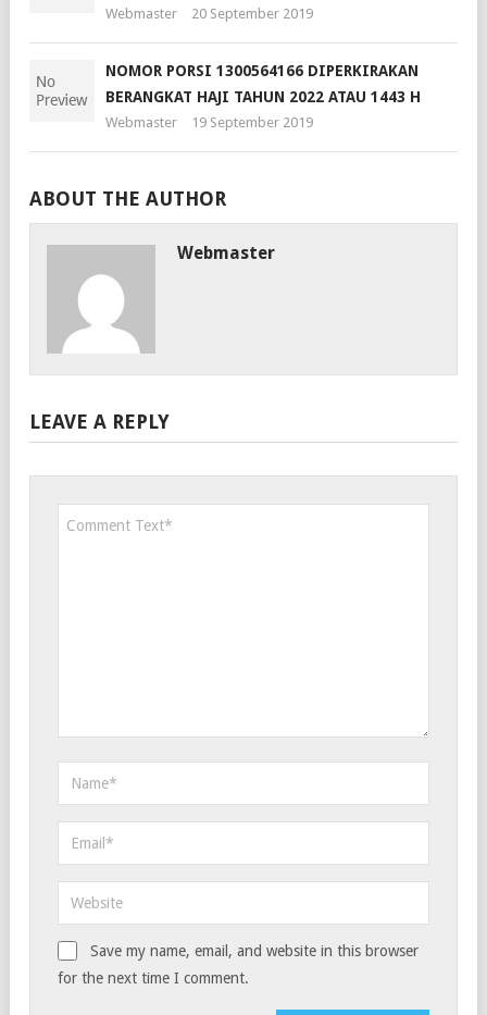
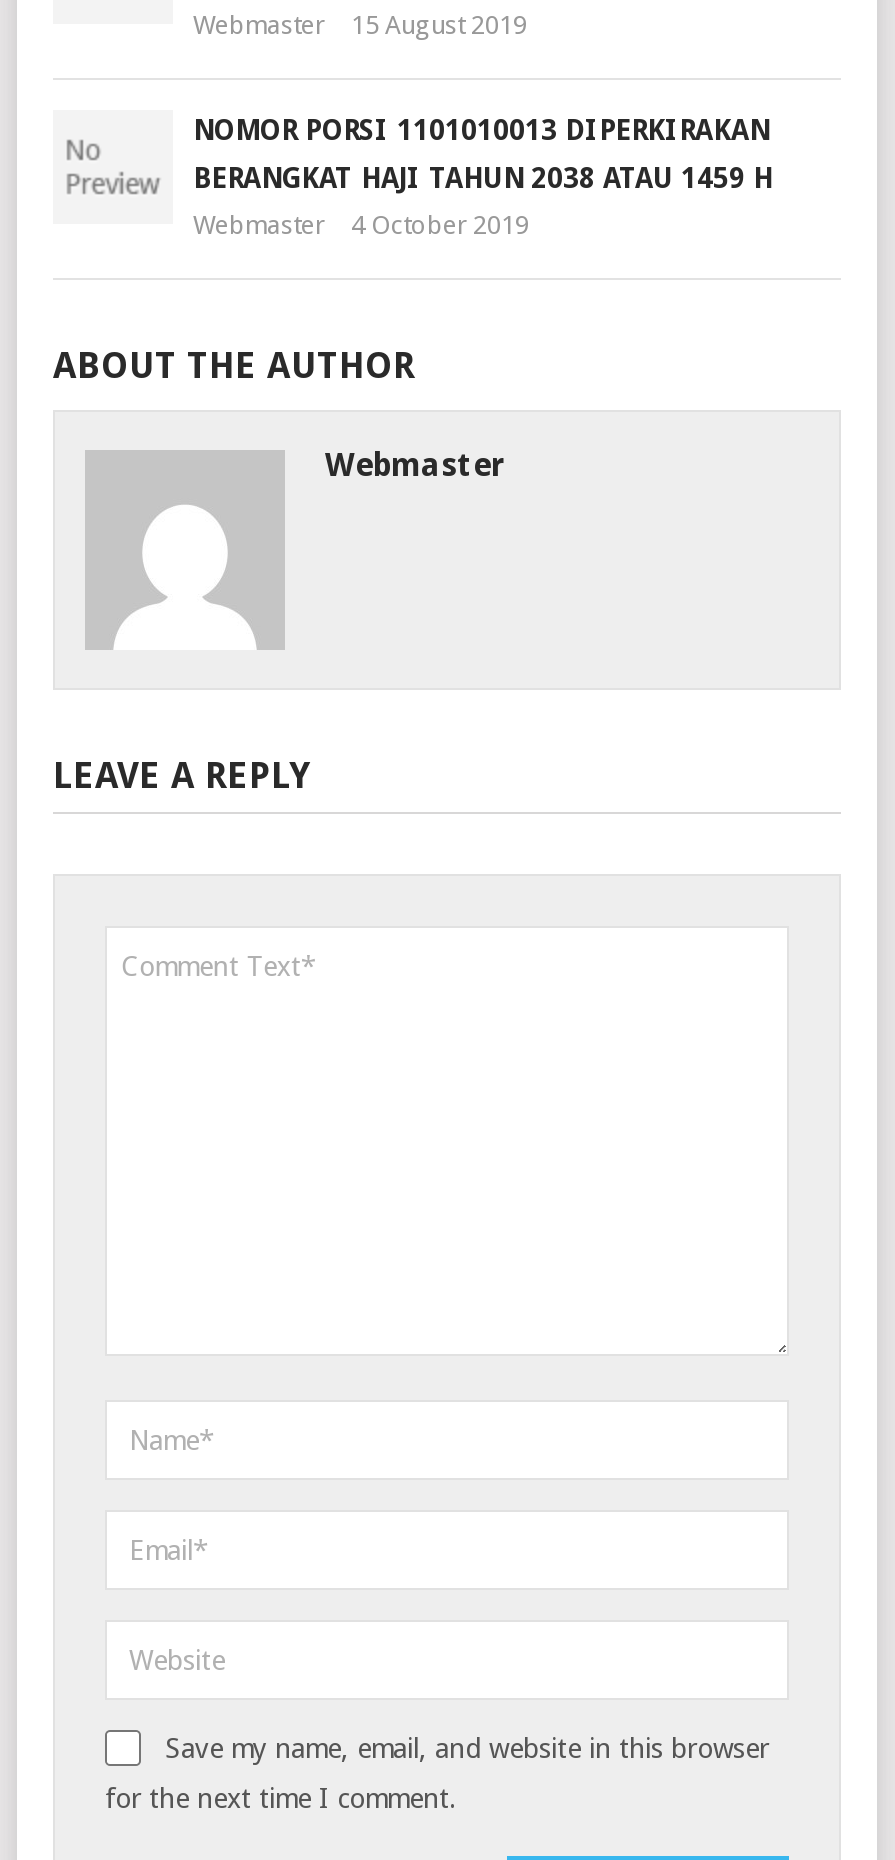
- Webmaster 20 September 2019
+ Webmaster 15 August 2019

- NOMOR PORSI 1300564166 DIPERKIRAKAN
+ NOMOR PORSI 1101010013 DIPERKIRAKAN

- BERANGKAT HAJI TAHUN 2022 ATAU 1443 H
+ BERANGKAT HAJI TAHUN 2038 ATAU 1459 H

- Webmaster 19 September 2019
+ Webmaster 4 October 2019
